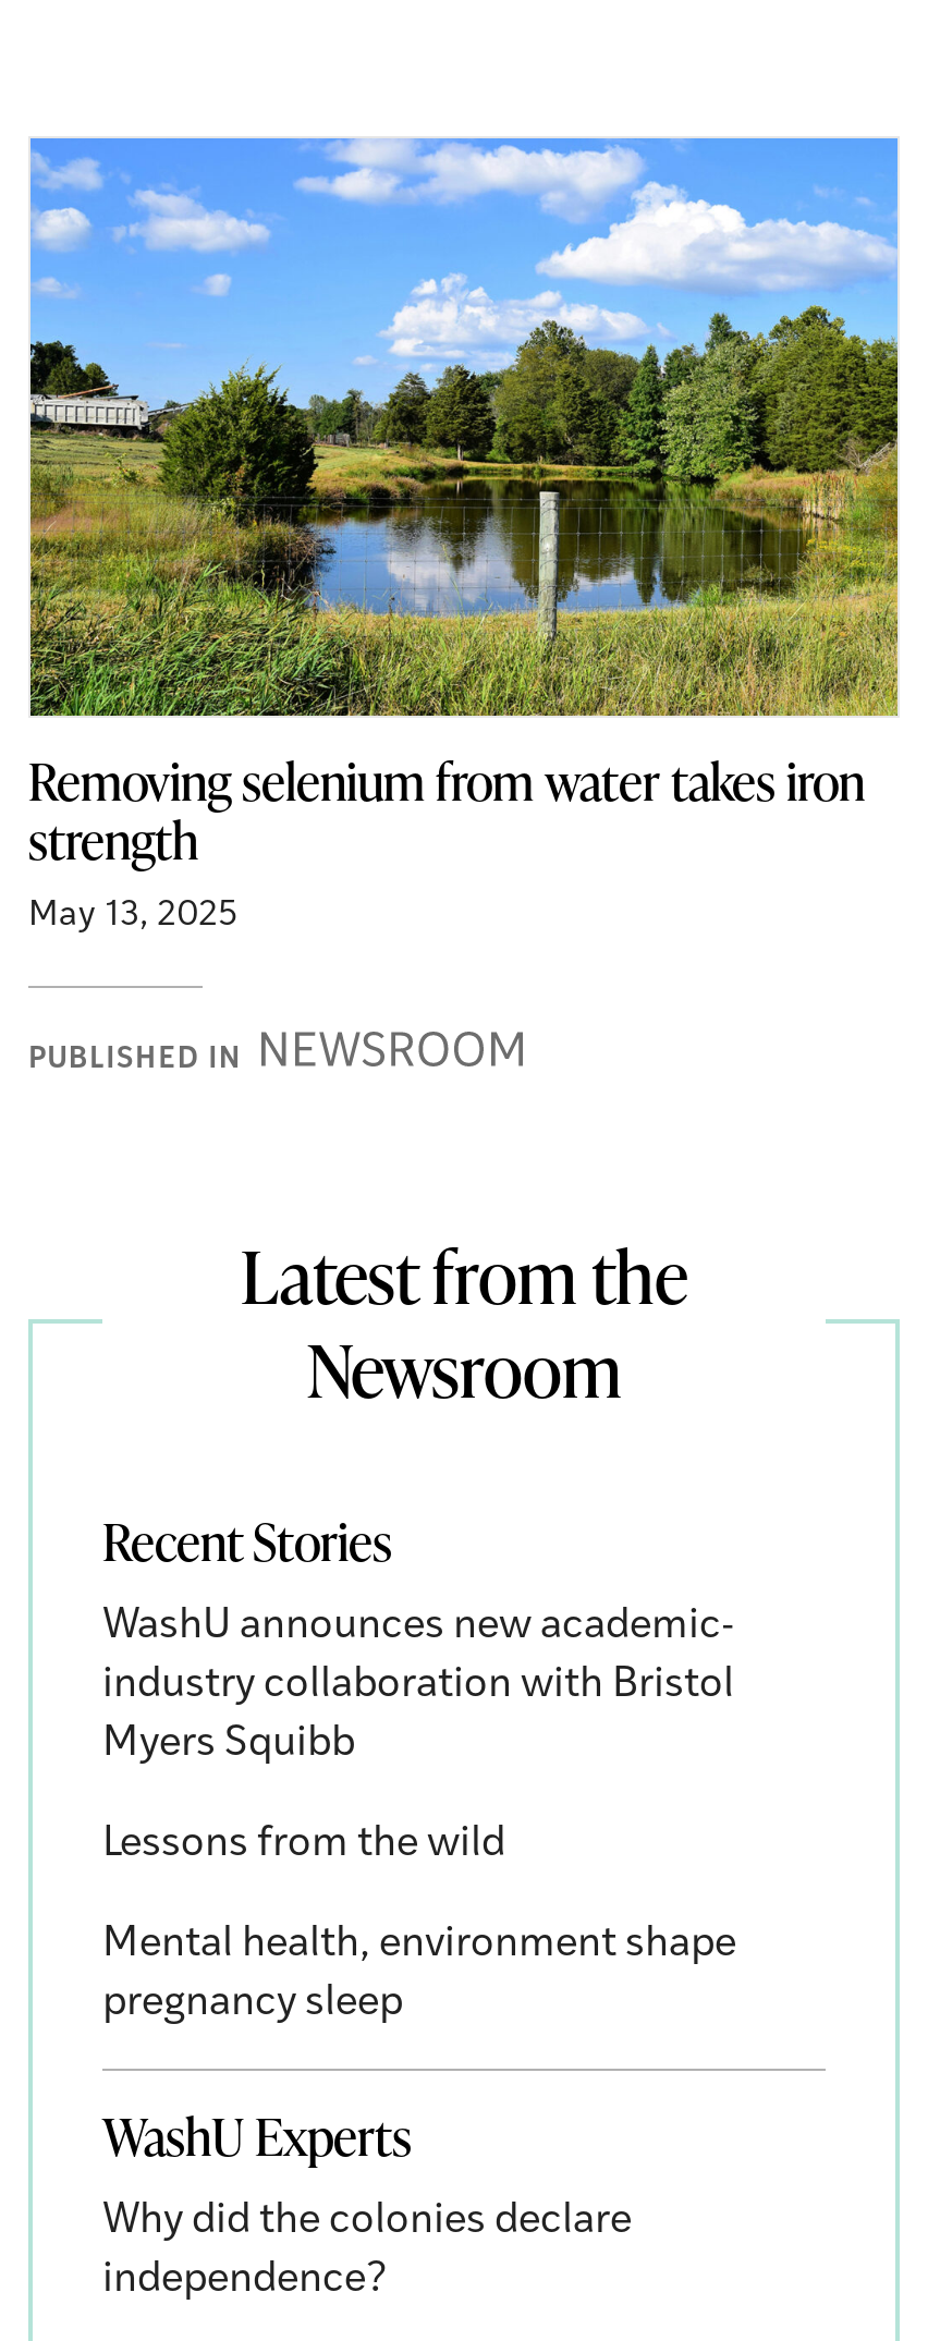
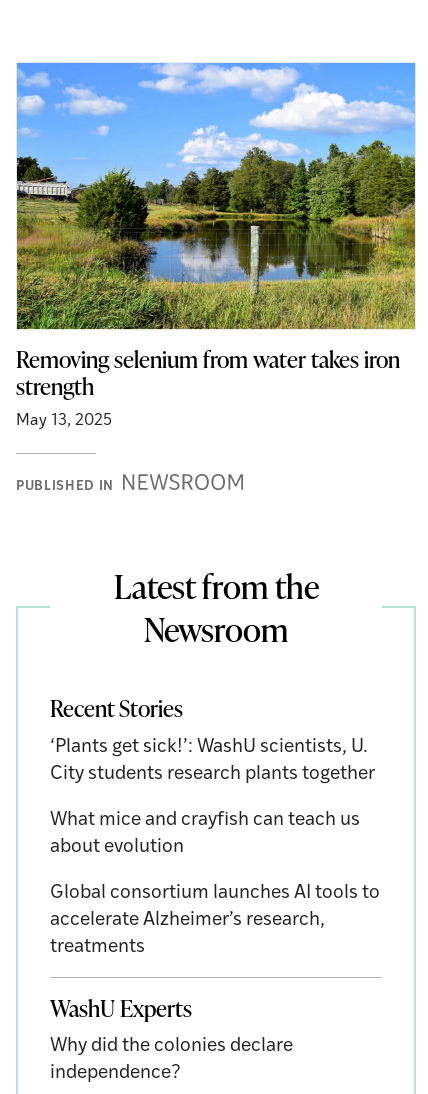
- WashU announces new academic-
- industry collaboration with Bristol
- Myers Squibb
+ ‘Plants get sick!’: WashU scientists, U.
+ City students research plants together

- Lessons from the wild
+ What mice and crayfish can teach us
+ about evolution

- Mental health, environment shape
- pregnancy sleep
+ Global consortium launches AI tools to
+ accelerate Alzheimer’s research,
+ treatments
